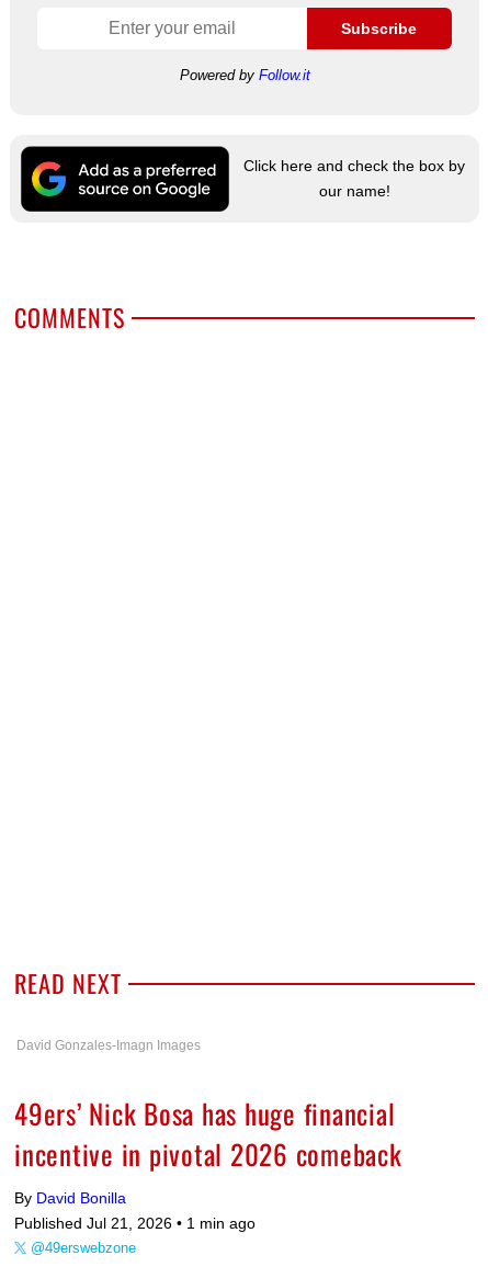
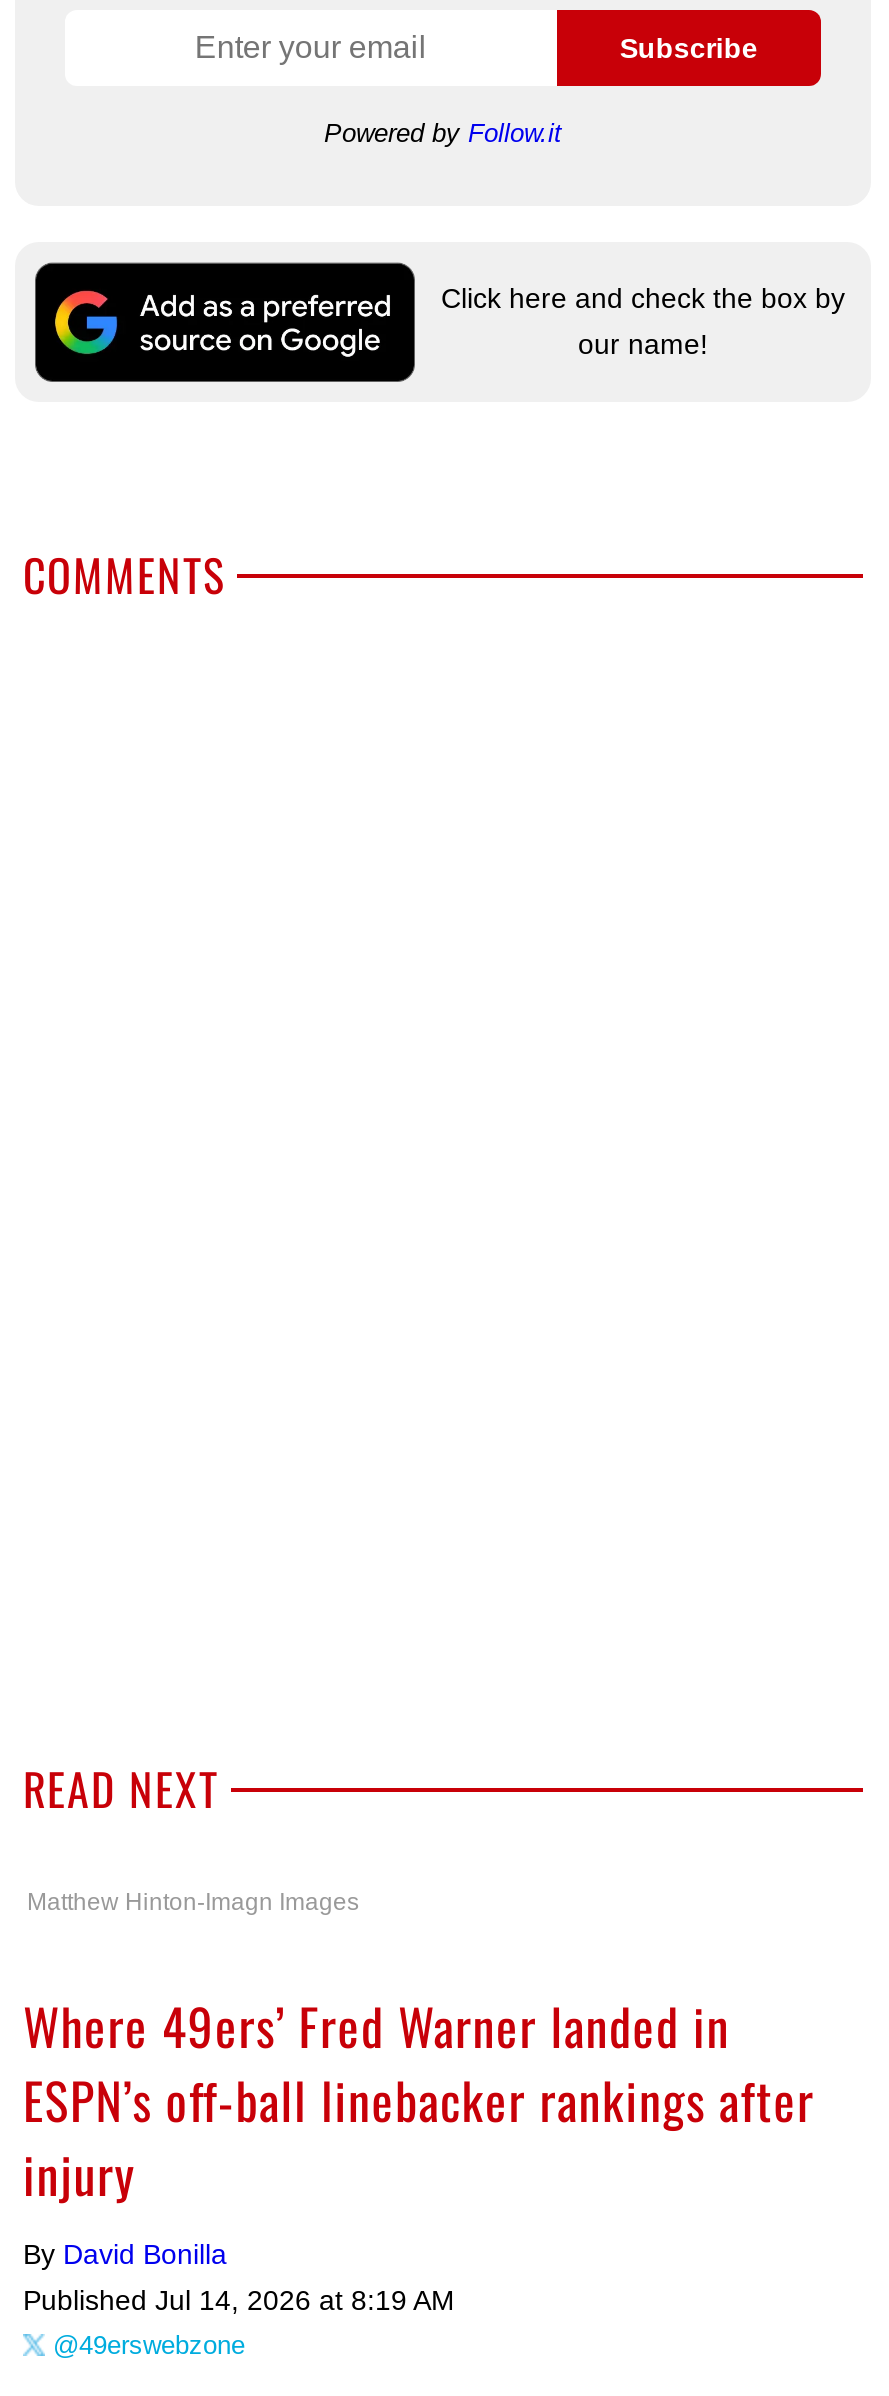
- David Gonzales-Imagn Images
+ Matthew Hinton-Imagn Images

- 49ers’ Nick Bosa has huge financial
- incentive in pivotal 2026 comeback
+ Where 49ers’ Fred Warner landed in
+ ESPN’s off-ball linebacker rankings after
+ injury

- Published Jul 21, 2026 • 1 min ago
+ Published Jul 14, 2026 at 8:19 AM
